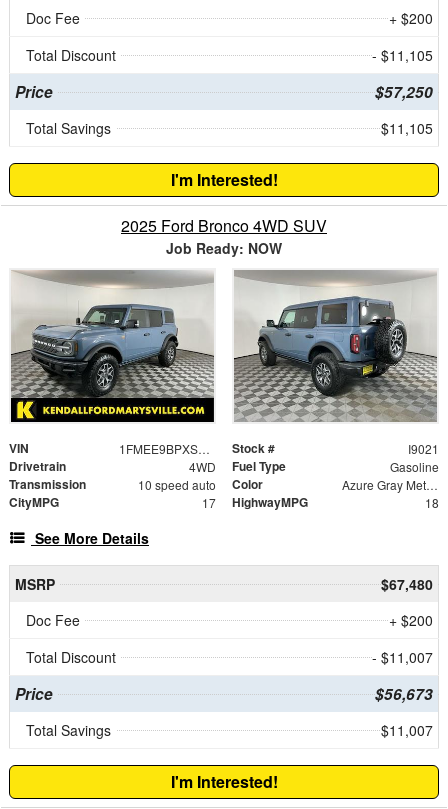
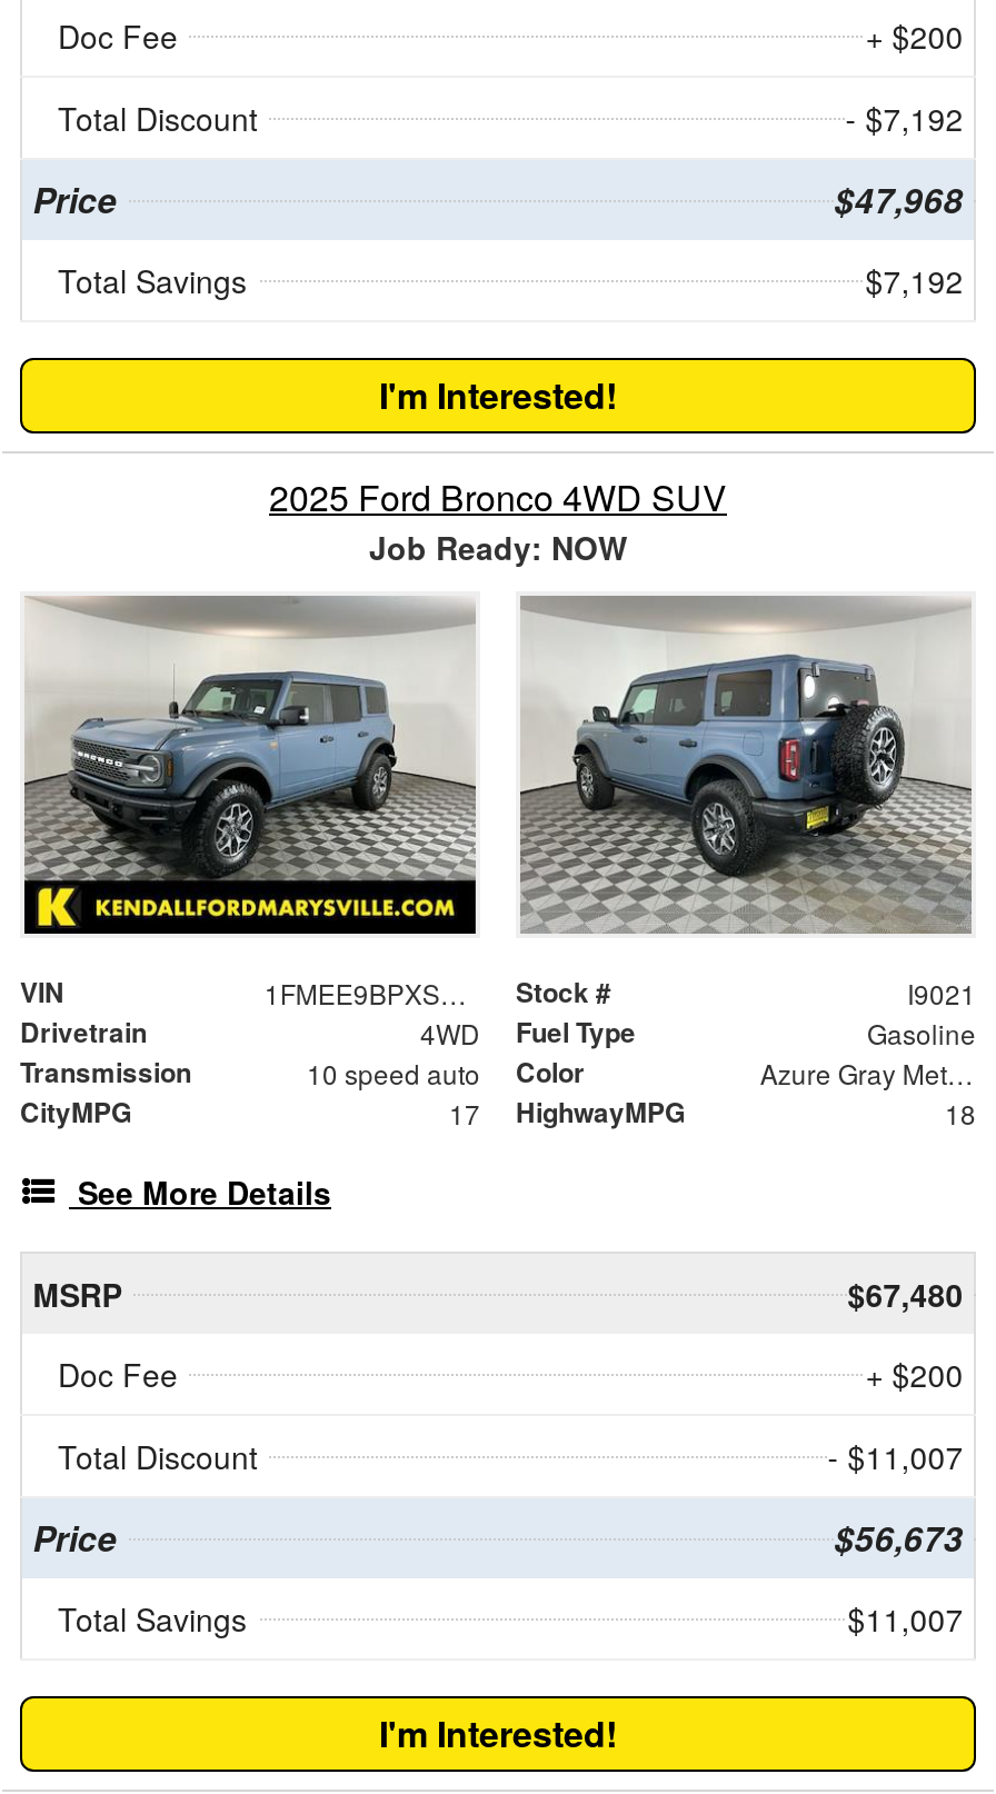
- - $11,105
+ - $7,192

- $57,250
+ $47,968

- $11,105
+ $7,192
